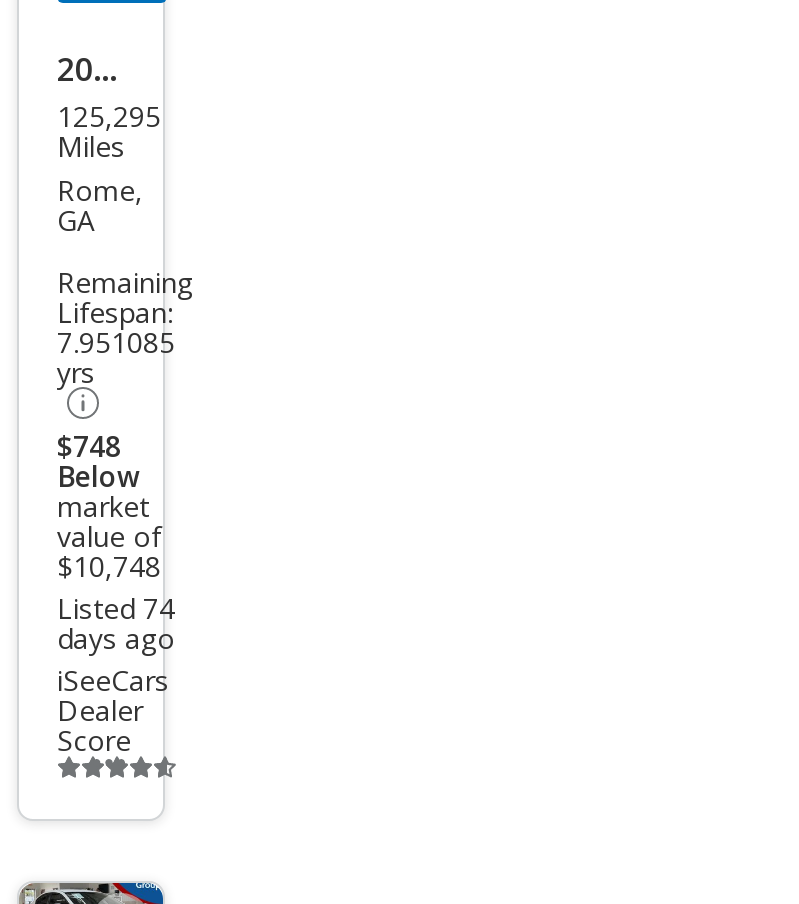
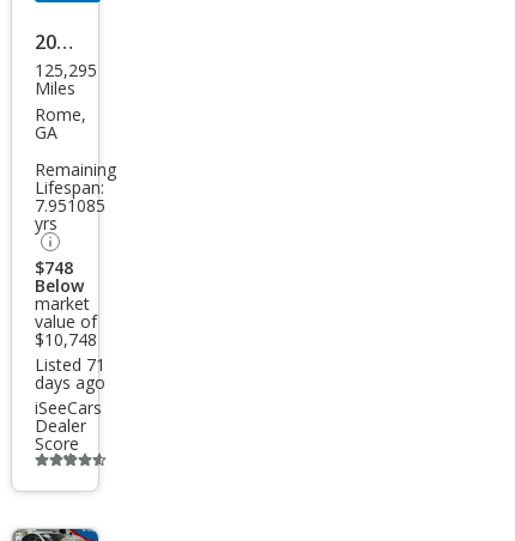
- Listed 74
+ Listed 71
